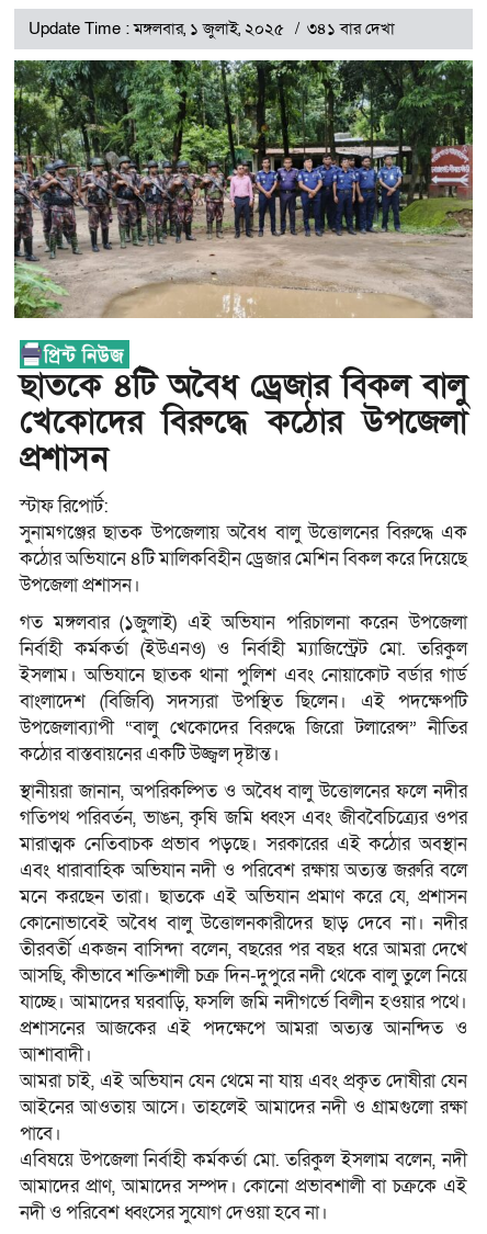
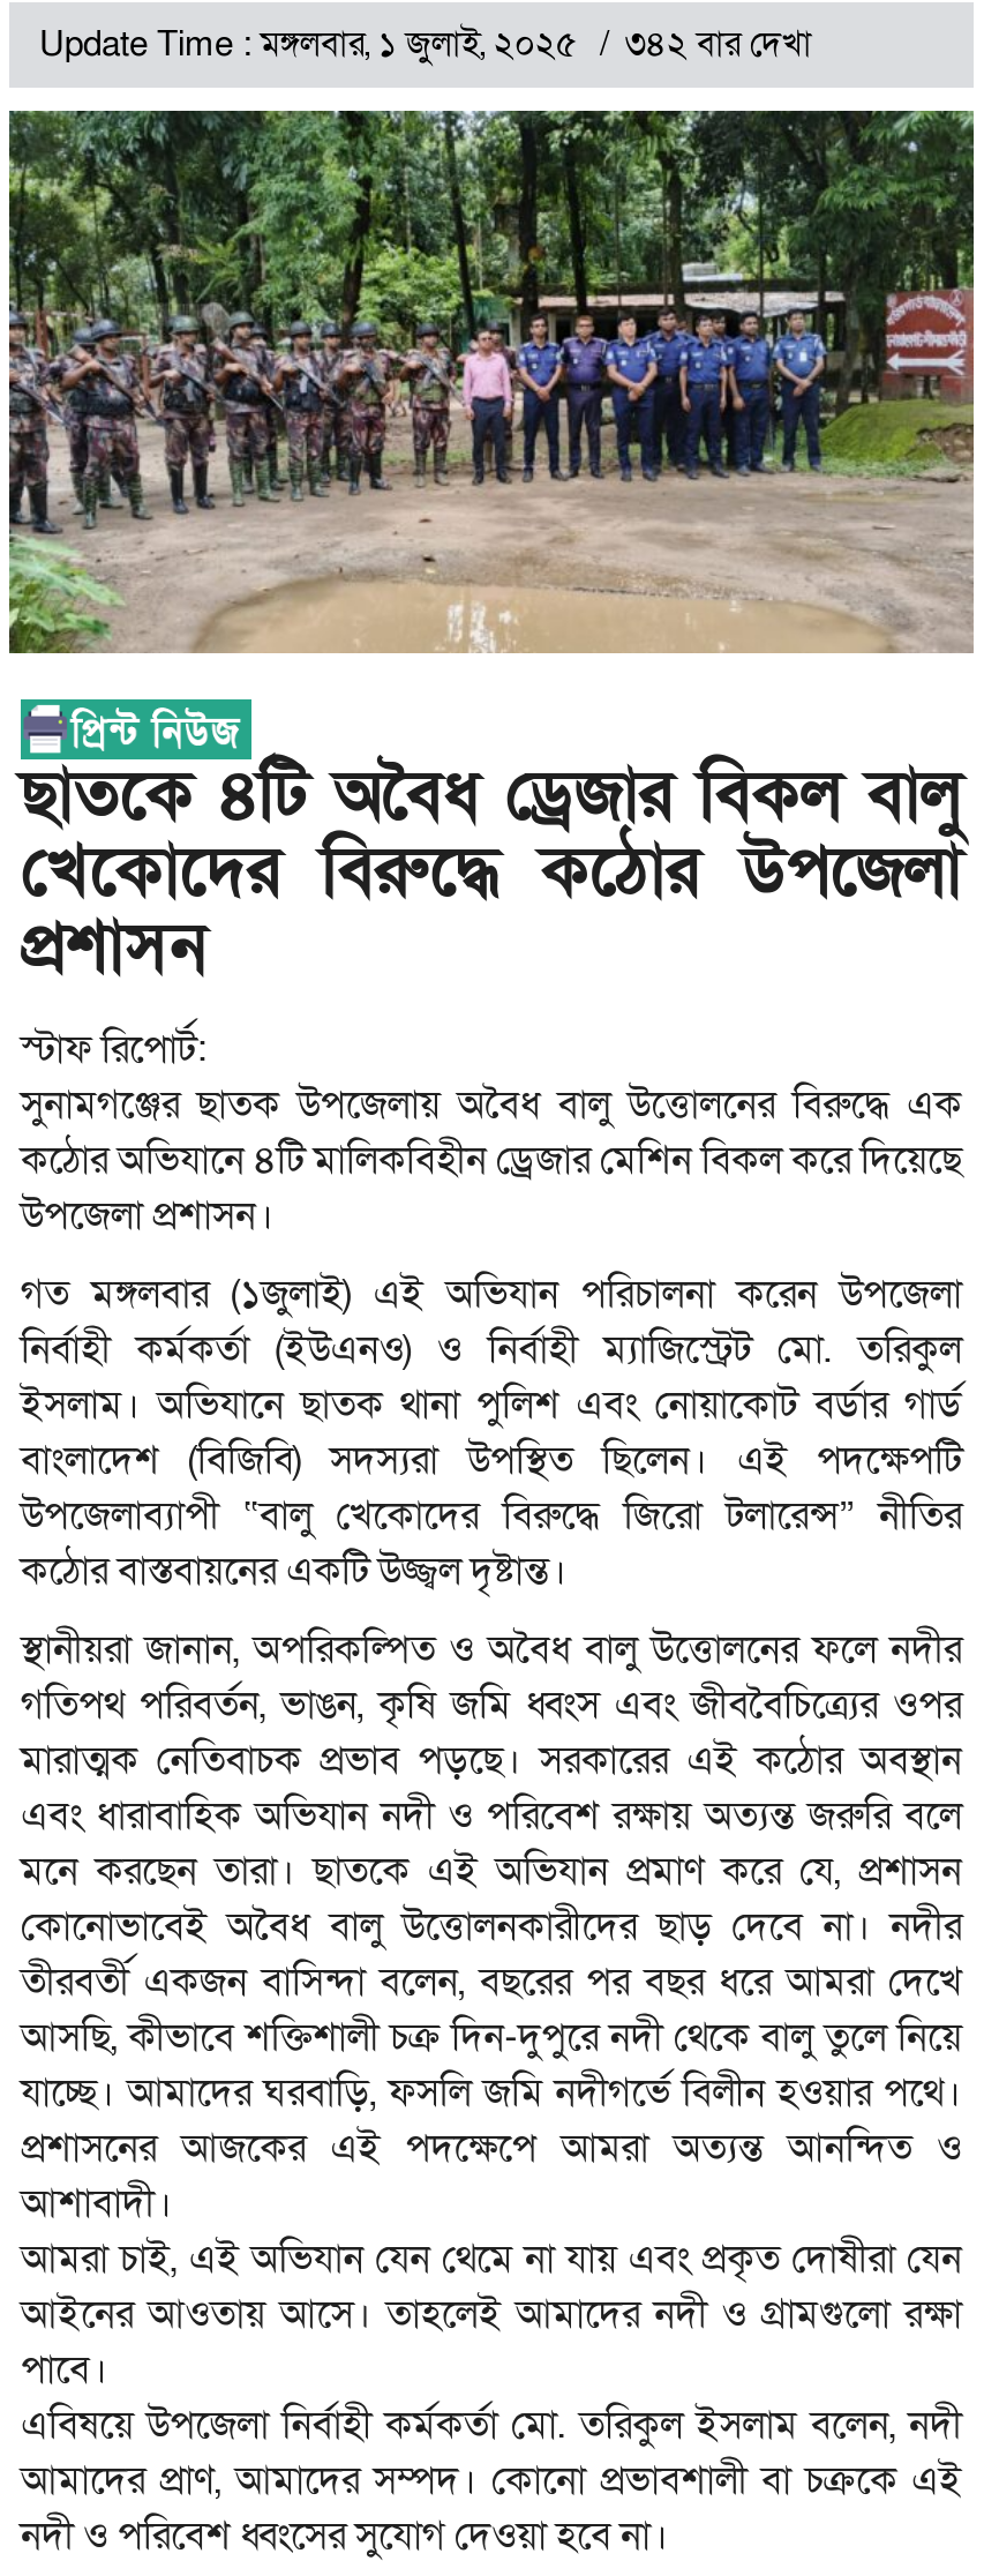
- Update Time : মঙ্গলবার, ১ জুলাই, ২০২৫ ৩৪১ বার দেখা
+ Update Time : মঙ্গলবার, ১ জুলাই, ২০২৫ ৩৪২ বার দেখা
